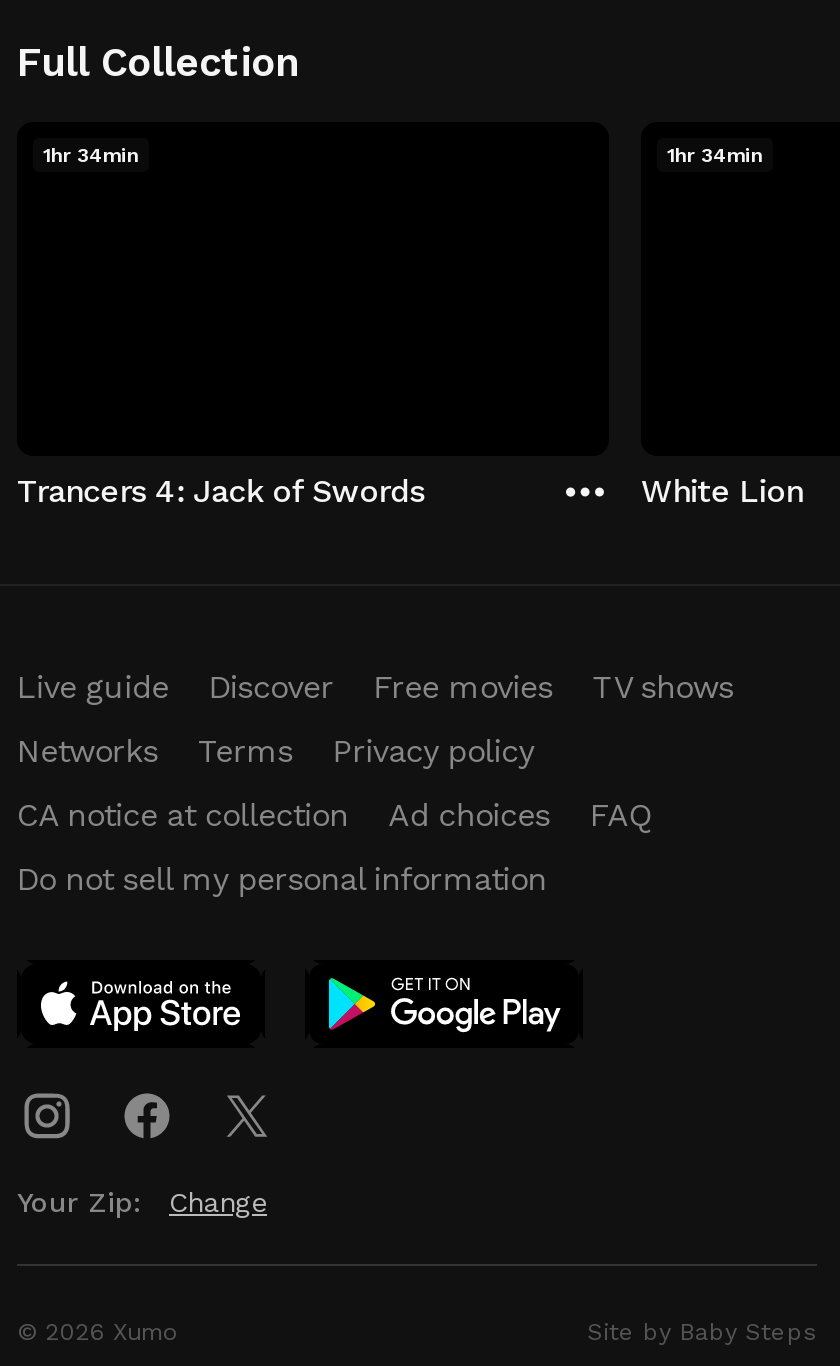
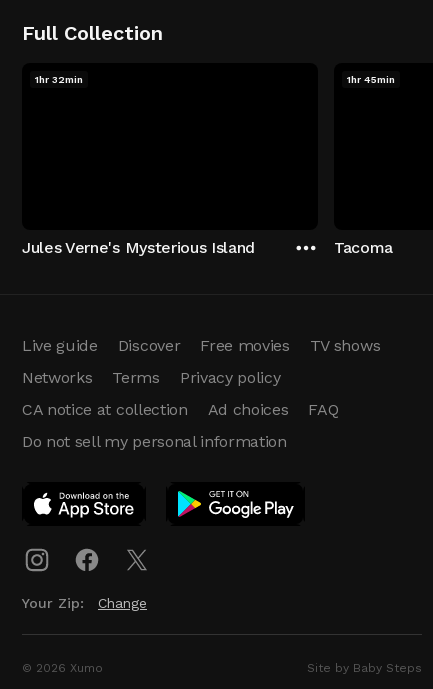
- 1hr 34min
+ 1hr 32min

- 1hr 34min
+ 1hr 45min

- Trancers 4: Jack of Swords
+ Jules Verne's Mysterious Island

- White Lion
+ Tacoma
